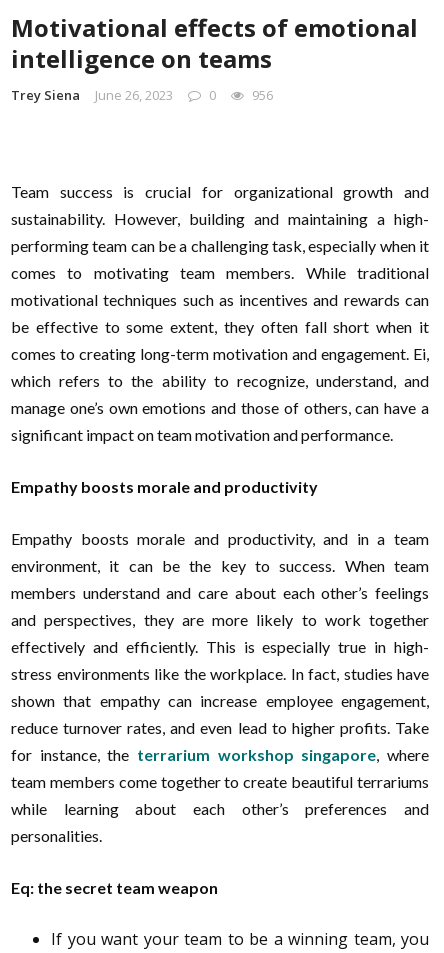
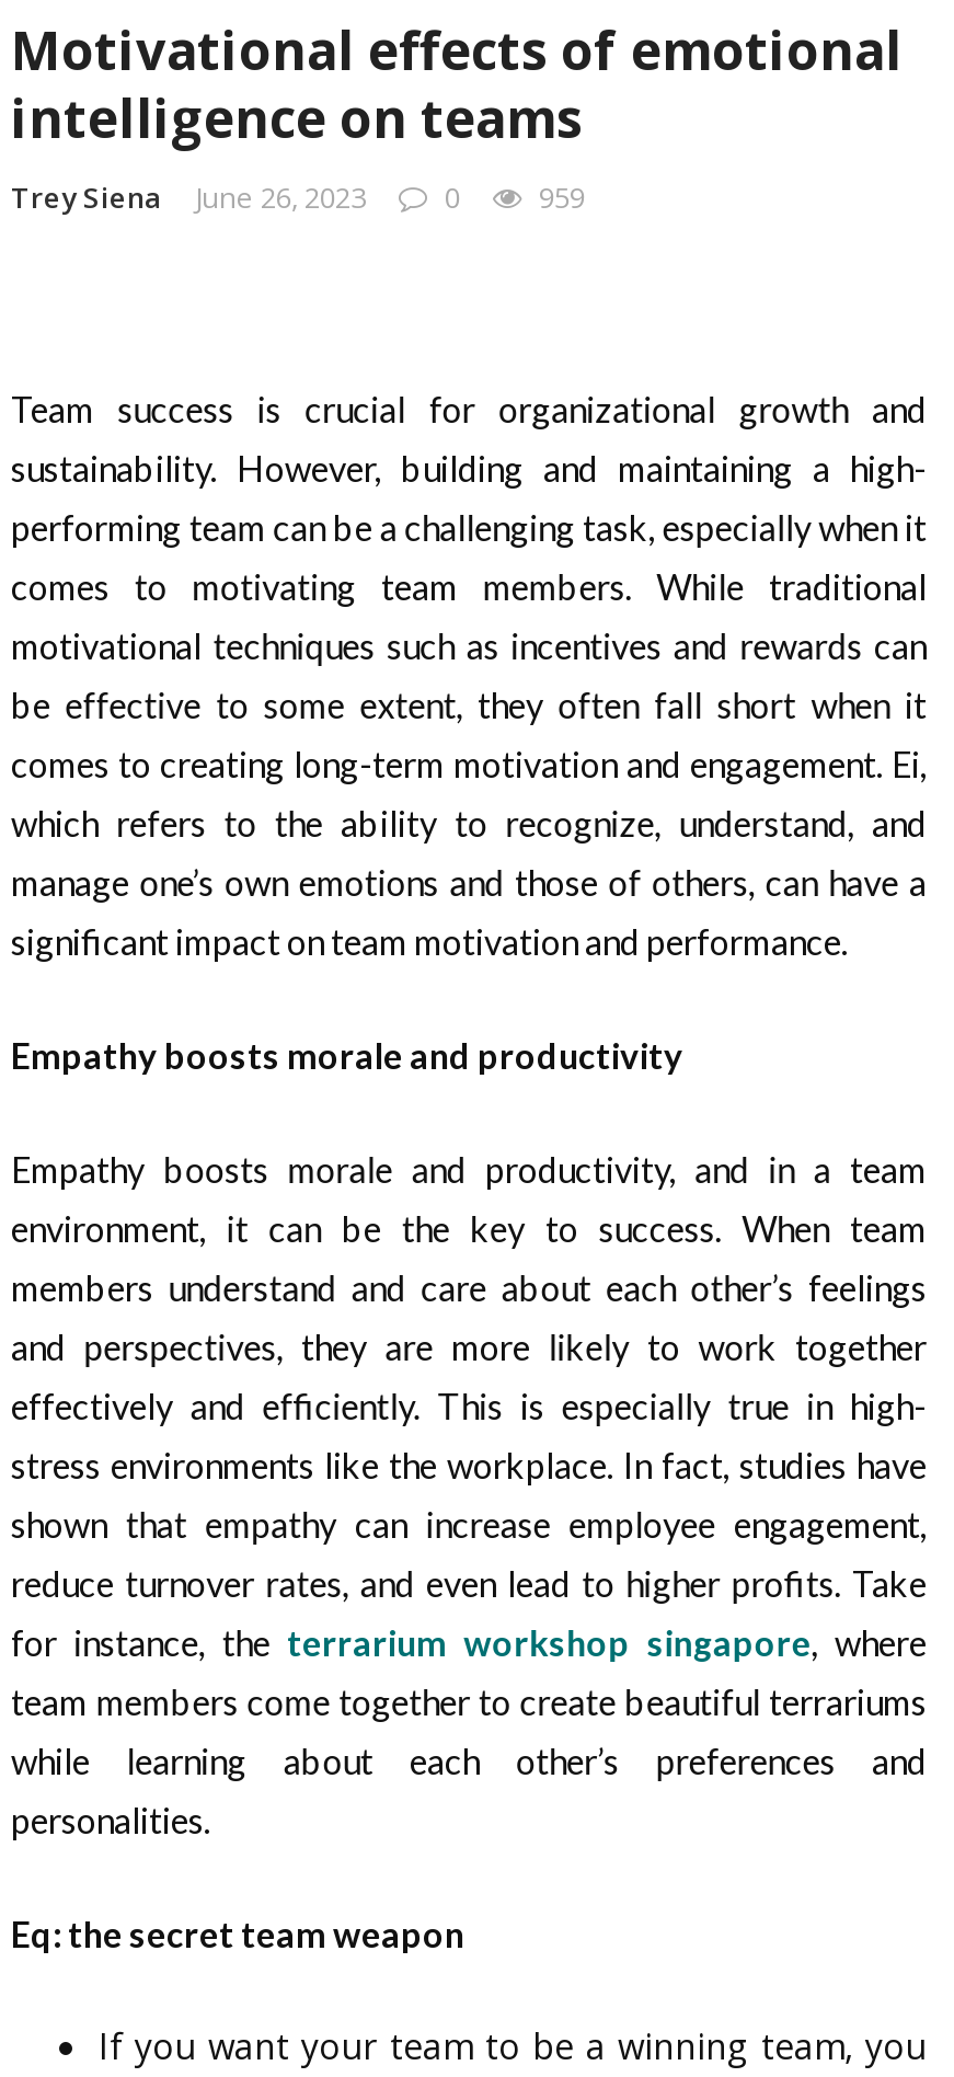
- Trey Siena June 26, 2023 0 956
+ Trey Siena June 26, 2023 0 959
